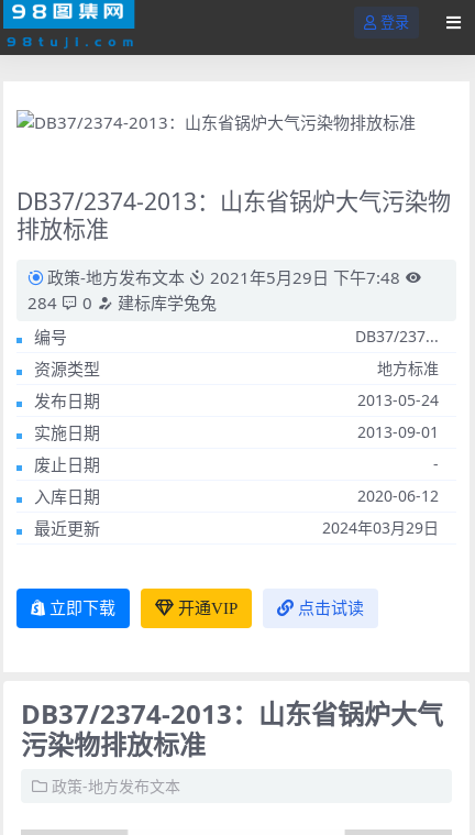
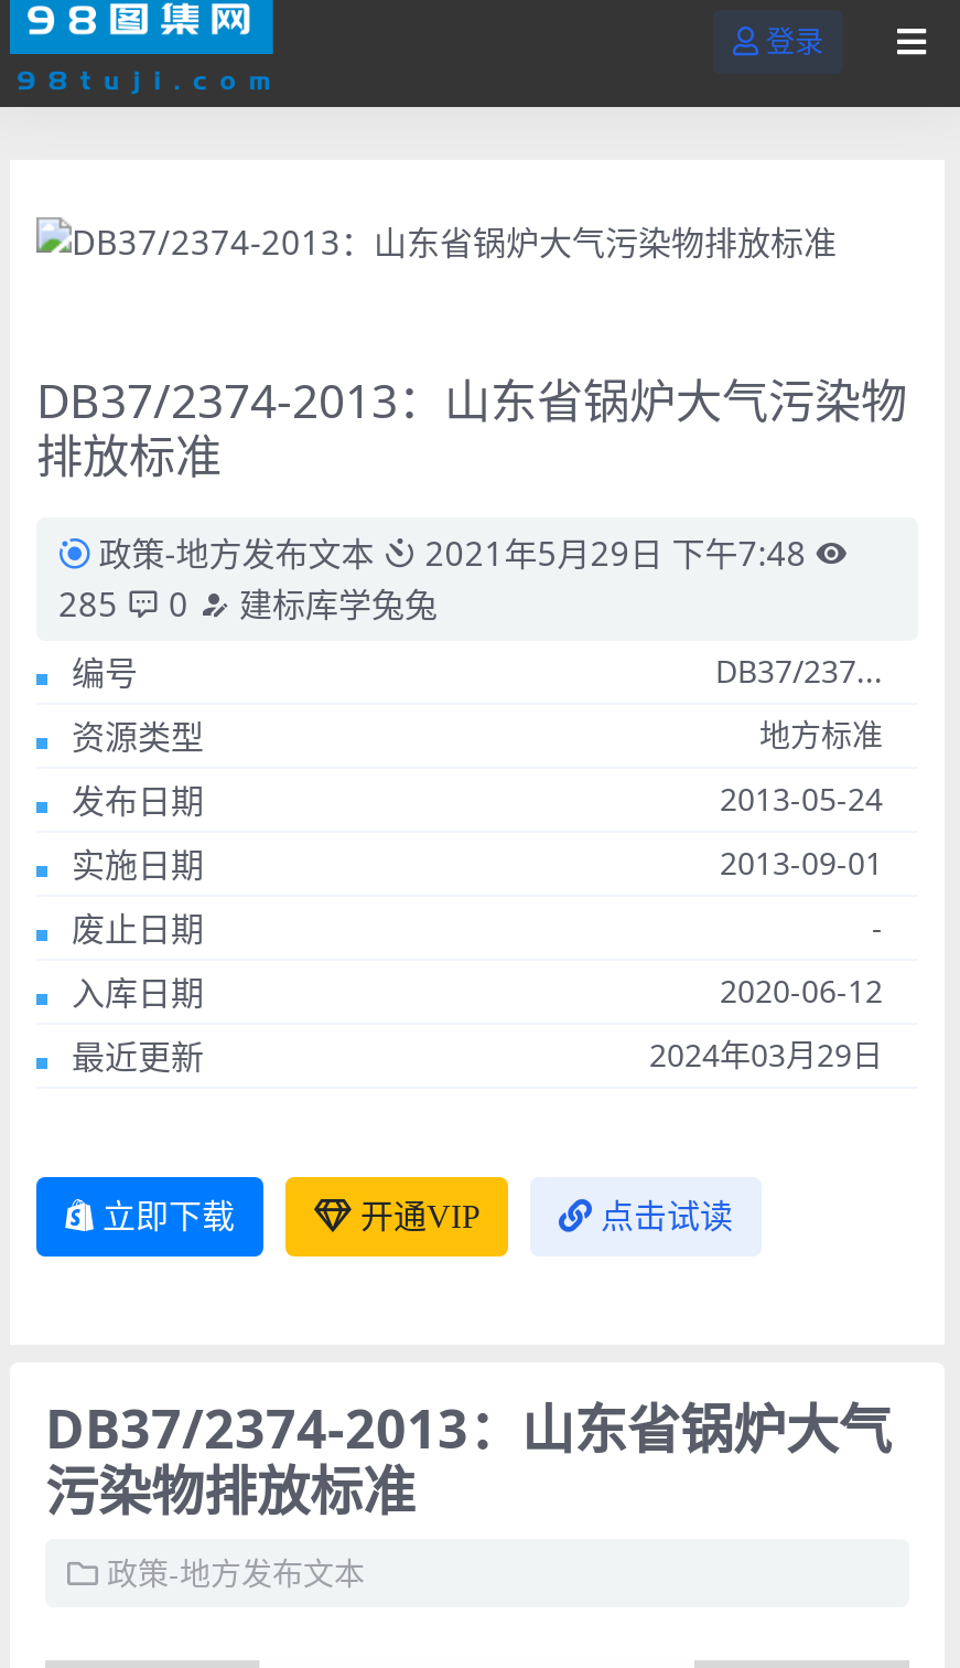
- 284
+ 285
